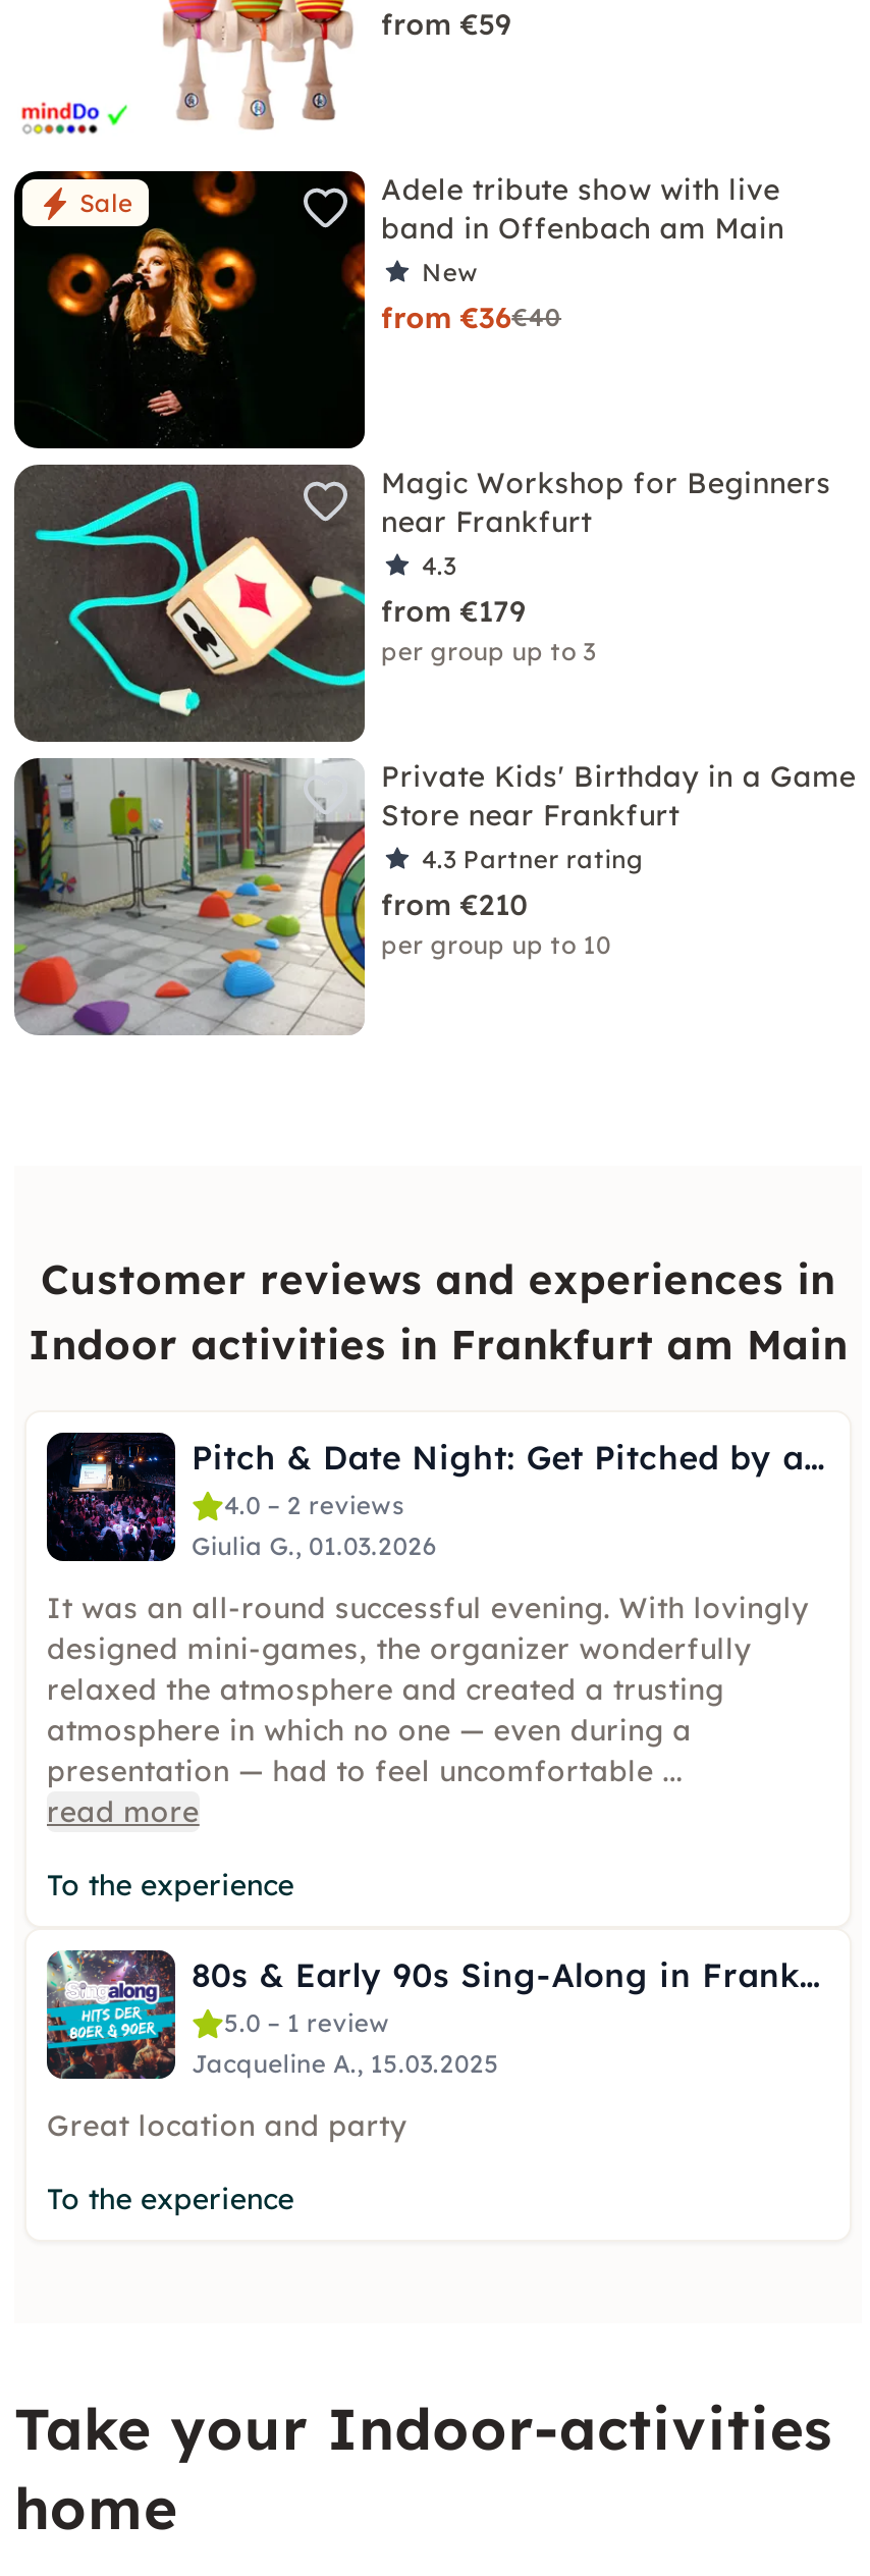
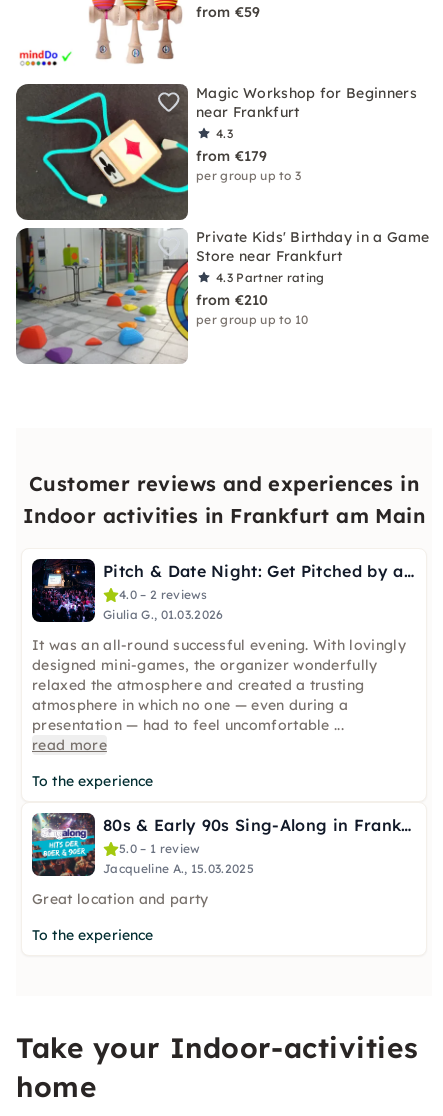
- [image]
- Sale
- Adele tribute show with live
- band in Offenbach am Main
- New
- from €36€40
